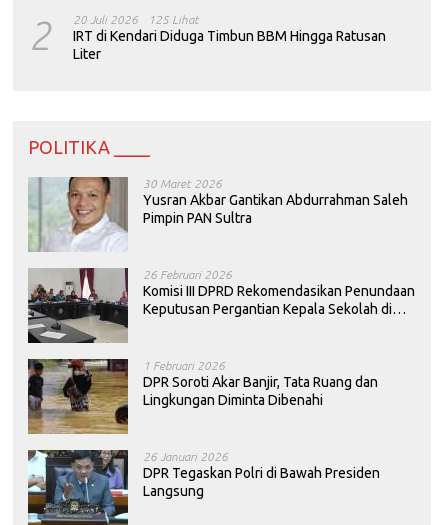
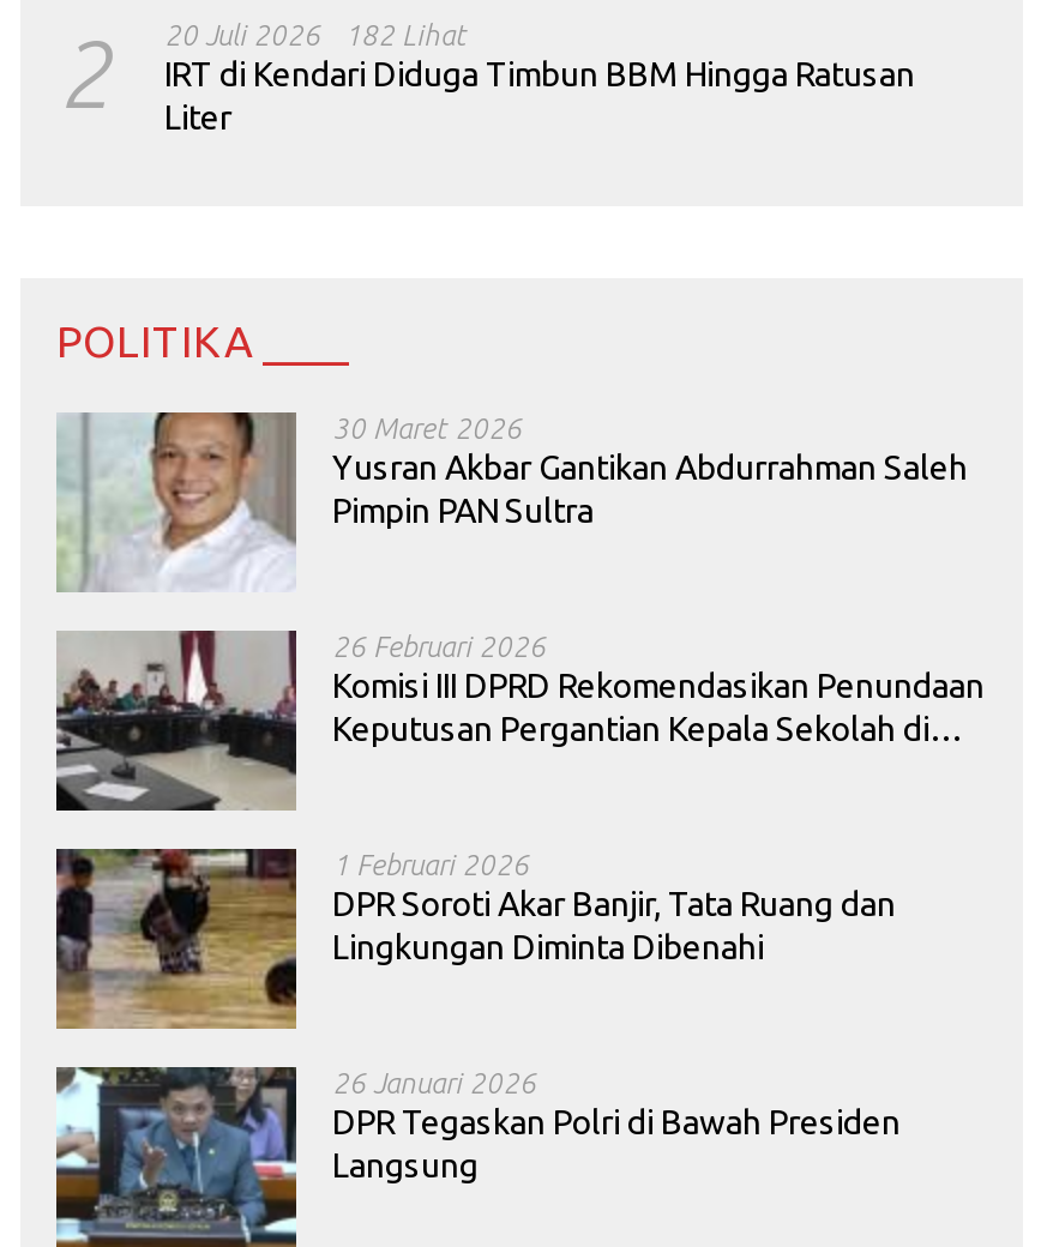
- 2 20 Juli 2026 IRT di Kendari Diduga Timbun BBM Hingga Ratusan Liter 125 Lihat
+ 2 20 Juli 2026 IRT di Kendari Diduga Timbun BBM Hingga Ratusan Liter 182 Lihat
